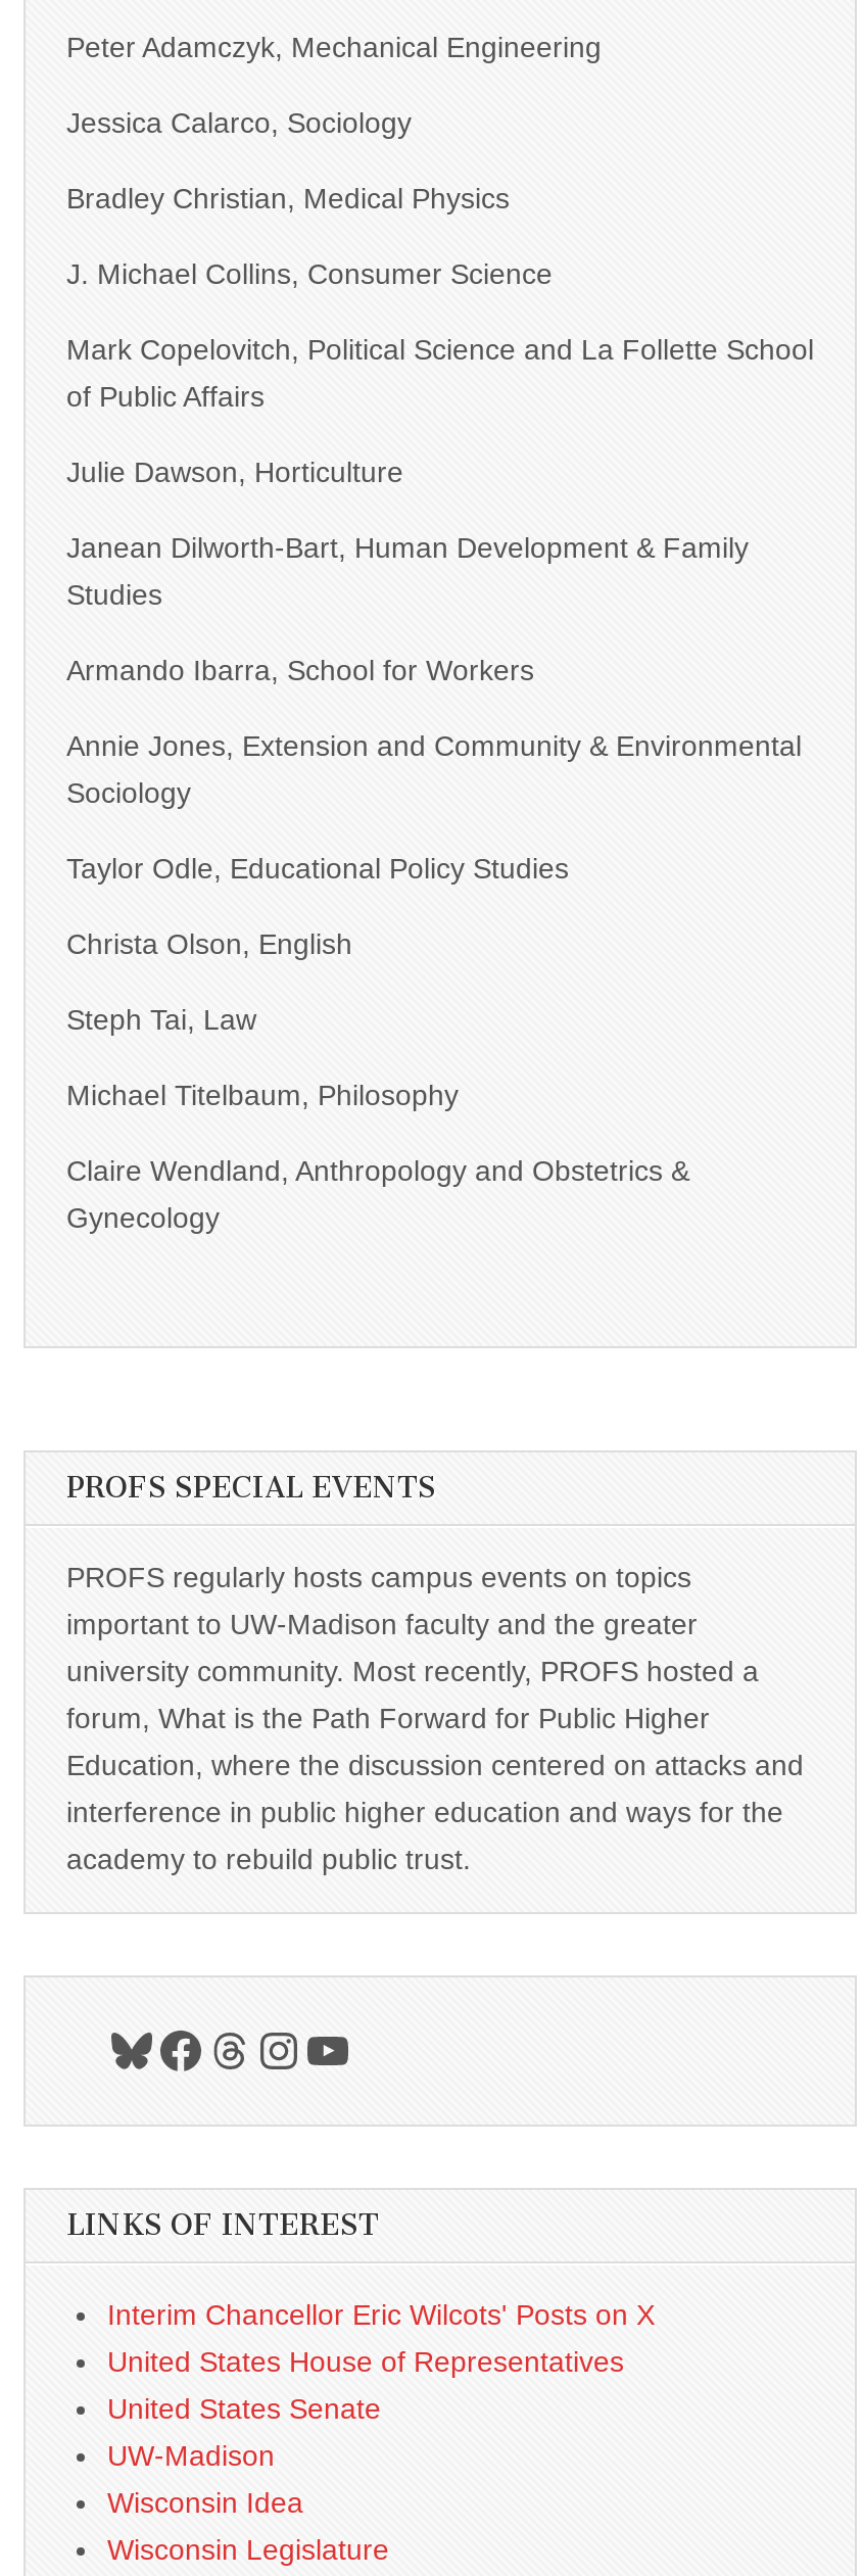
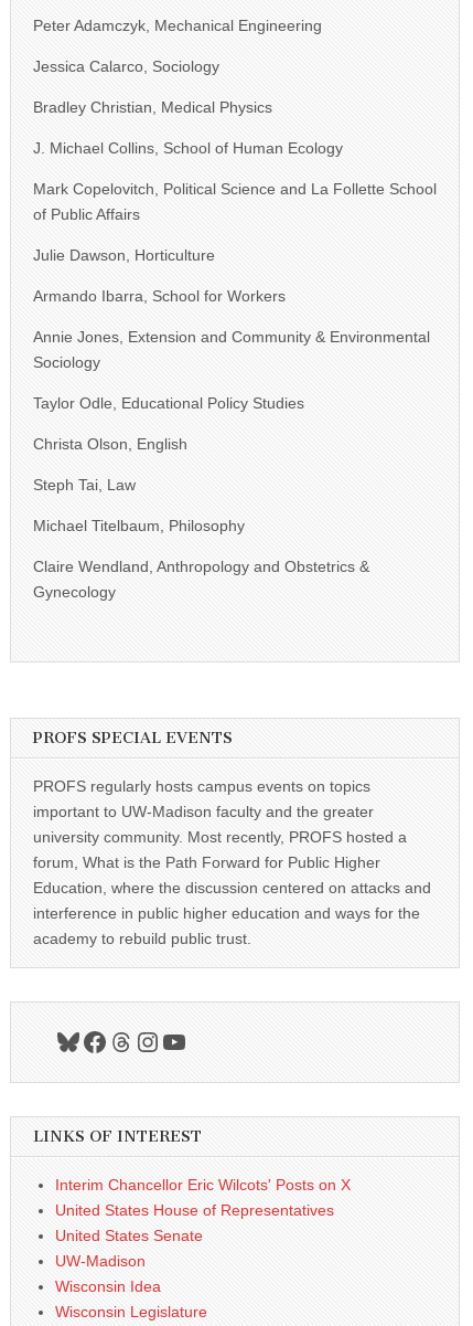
- J. Michael Collins, Consumer Science
+ J. Michael Collins, School of Human Ecology

- Janean Dilworth-Bart, Human Development & Family
- Studies
